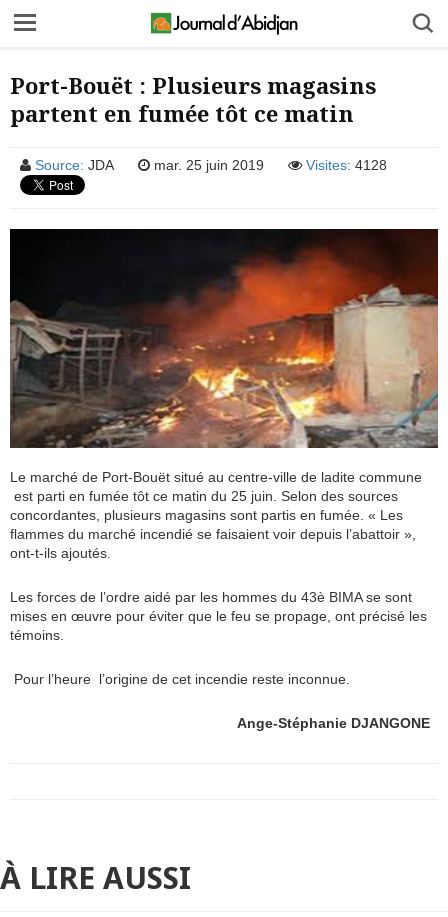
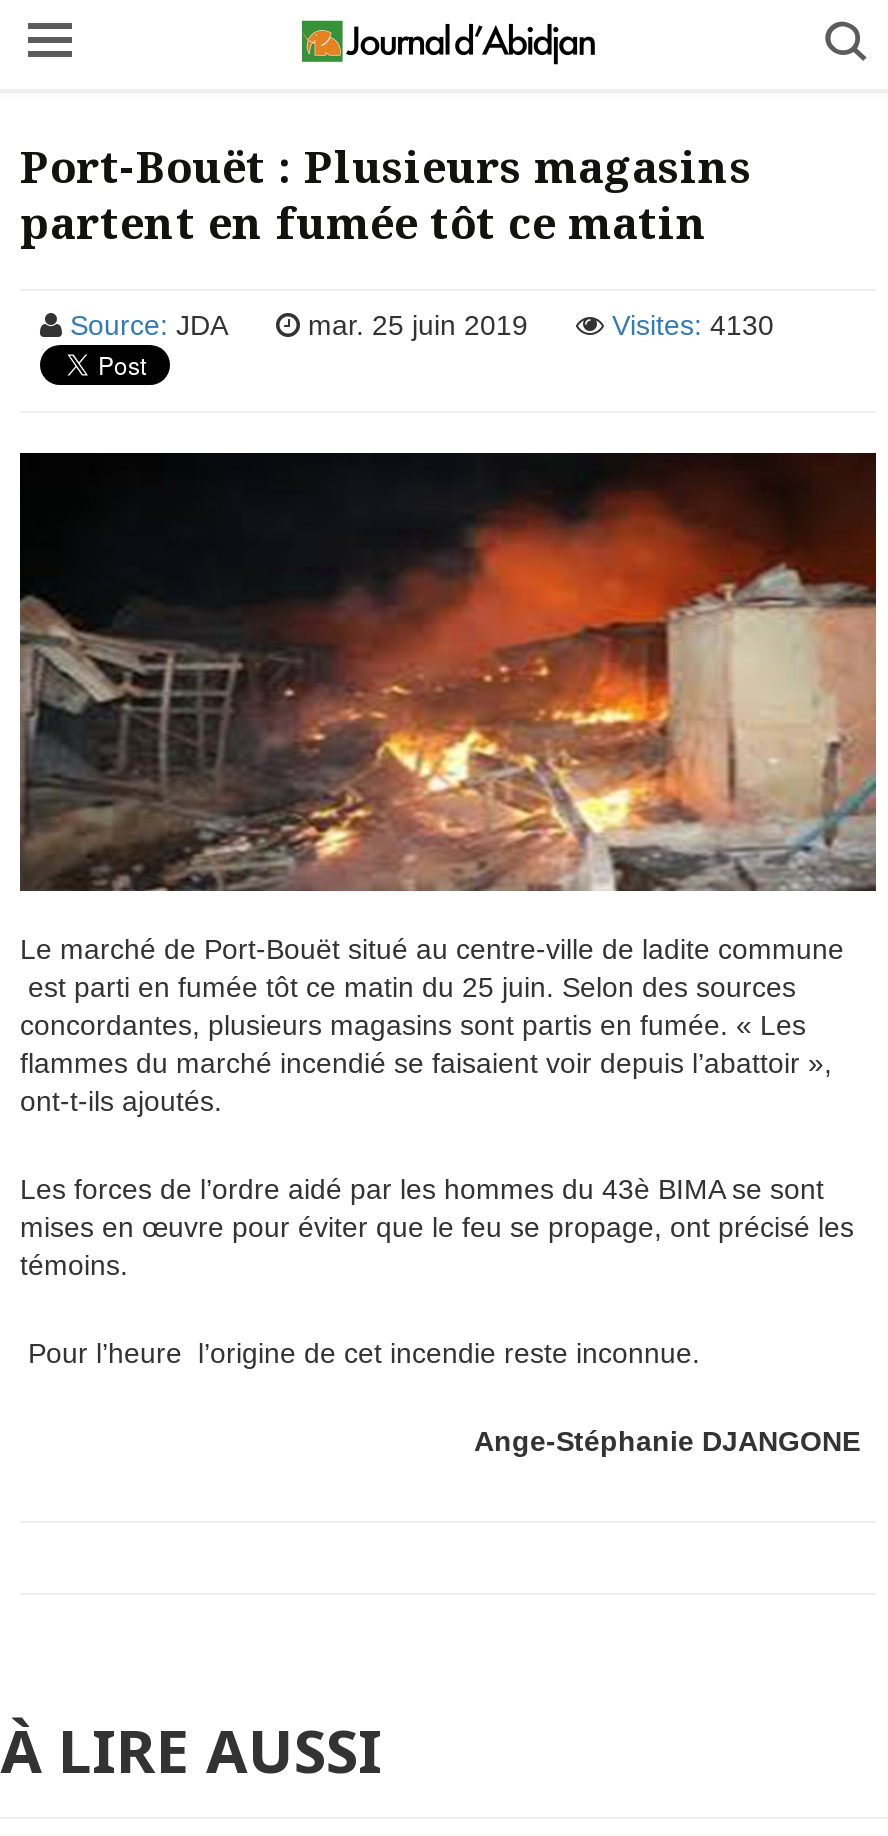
- Visites: 4128
+ Visites: 4130
